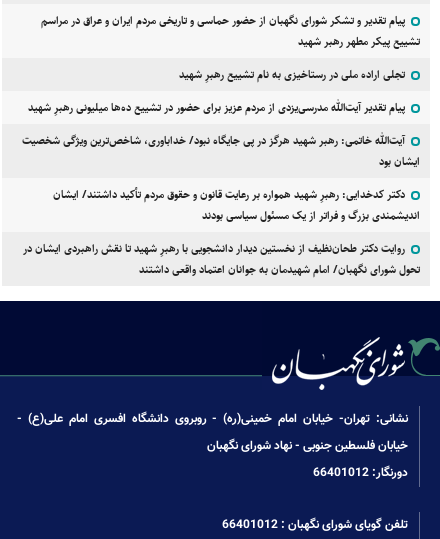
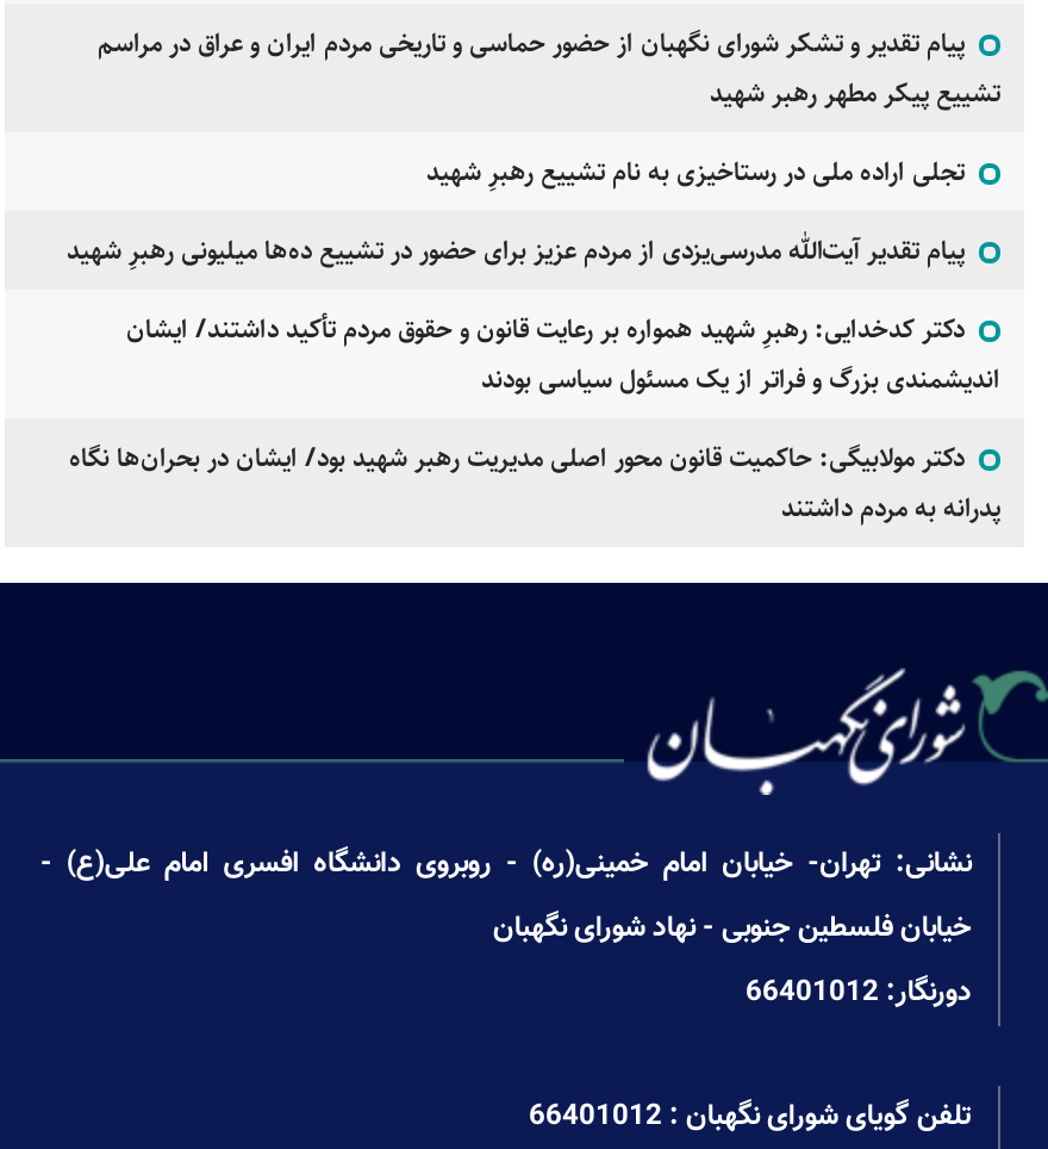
- آیت‌الله خاتمی: رهبر شهید هرگز در پی جایگاه نبود/ خداباوری، شاخص‌ترین ویژگی شخصیت
- ایشان بود

- روایت دکتر طحان‌نظیف از نخستین دیدار دانشجویی با رهبرِ شهید تا نقش راهبردی ایشان در
- تحول شورای نگهبان/ امام شهیدمان به جوانان اعتماد واقعی داشتند
+ دکتر مولابیگی: حاکمیت قانون محور اصلی مدیریت رهبر شهید بود/ ایشان در بحران‌ها نگاه
+ پدرانه به مردم داشتند
